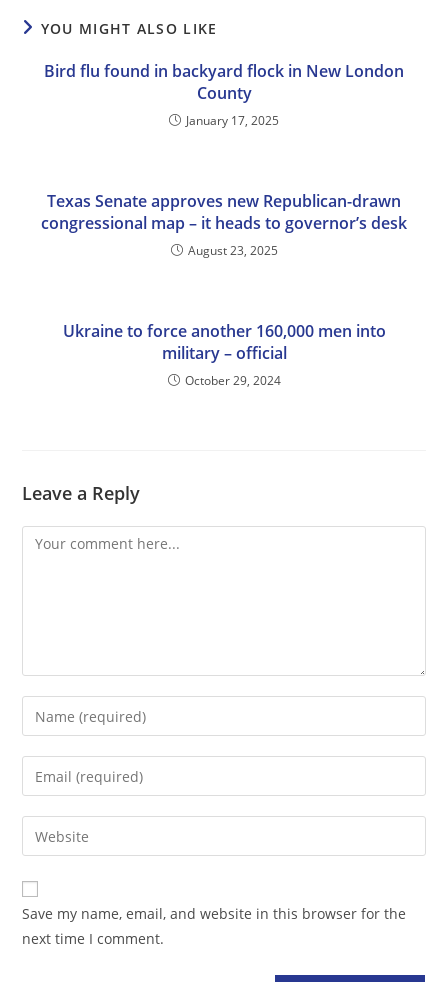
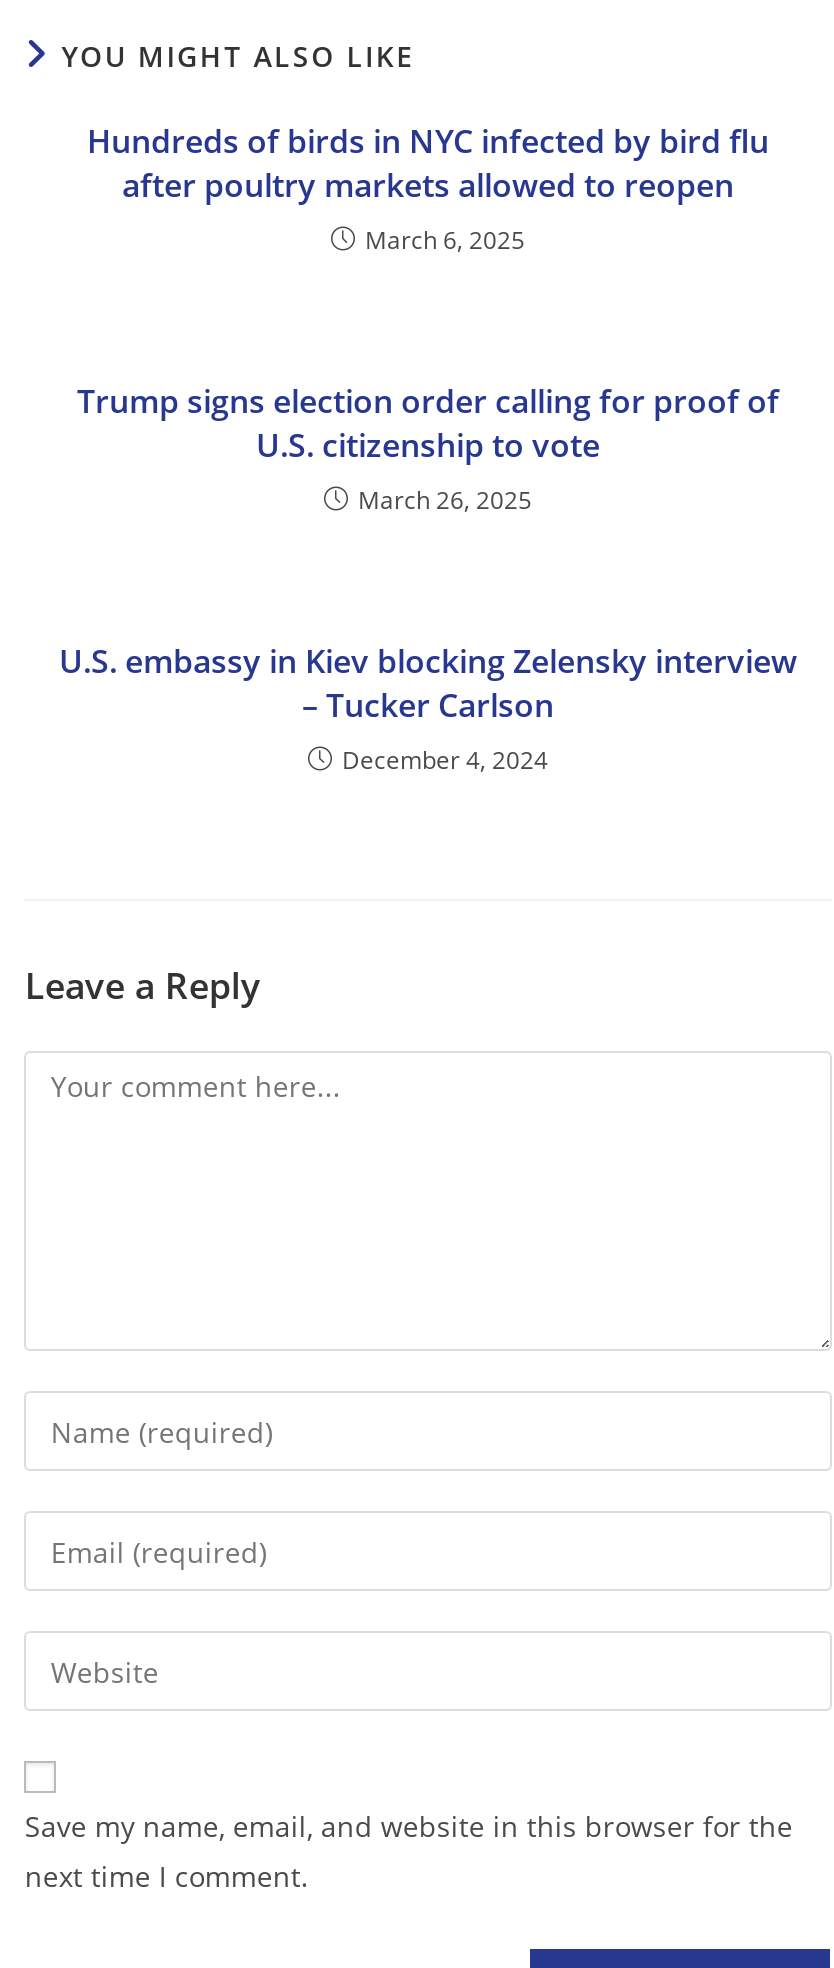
- Bird flu found in backyard flock in New London
- County
- January 17, 2025
+ Hundreds of birds in NYC infected by bird flu
+ after poultry markets allowed to reopen
+ March 6, 2025

- Texas Senate approves new Republican-drawn
- congressional map – it heads to governor’s desk
- August 23, 2025
+ Trump signs election order calling for proof of
+ U.S. citizenship to vote
+ March 26, 2025

- Ukraine to force another 160,000 men into
- military – official
- October 29, 2024
+ U.S. embassy in Kiev blocking Zelensky interview
+ – Tucker Carlson
+ December 4, 2024
